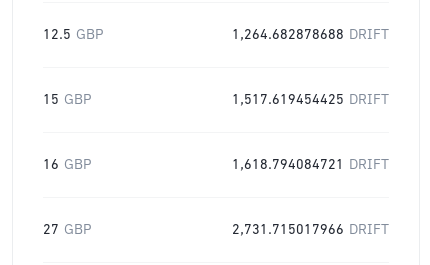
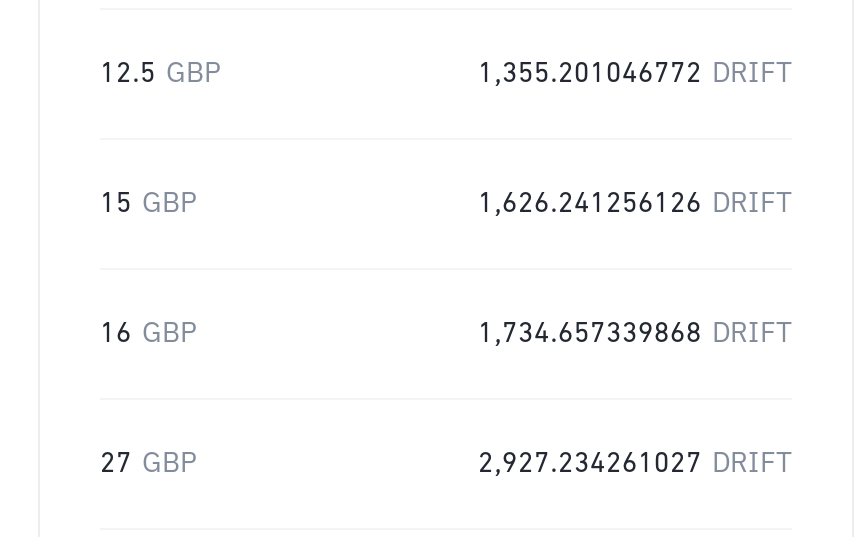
- 1,264.682878688 DRIFT
+ 1,355.201046772 DRIFT

- 1,517.619454425 DRIFT
+ 1,626.241256126 DRIFT

- 1,618.794084721 DRIFT
+ 1,734.657339868 DRIFT

- 2,731.715017966 DRIFT
+ 2,927.234261027 DRIFT
